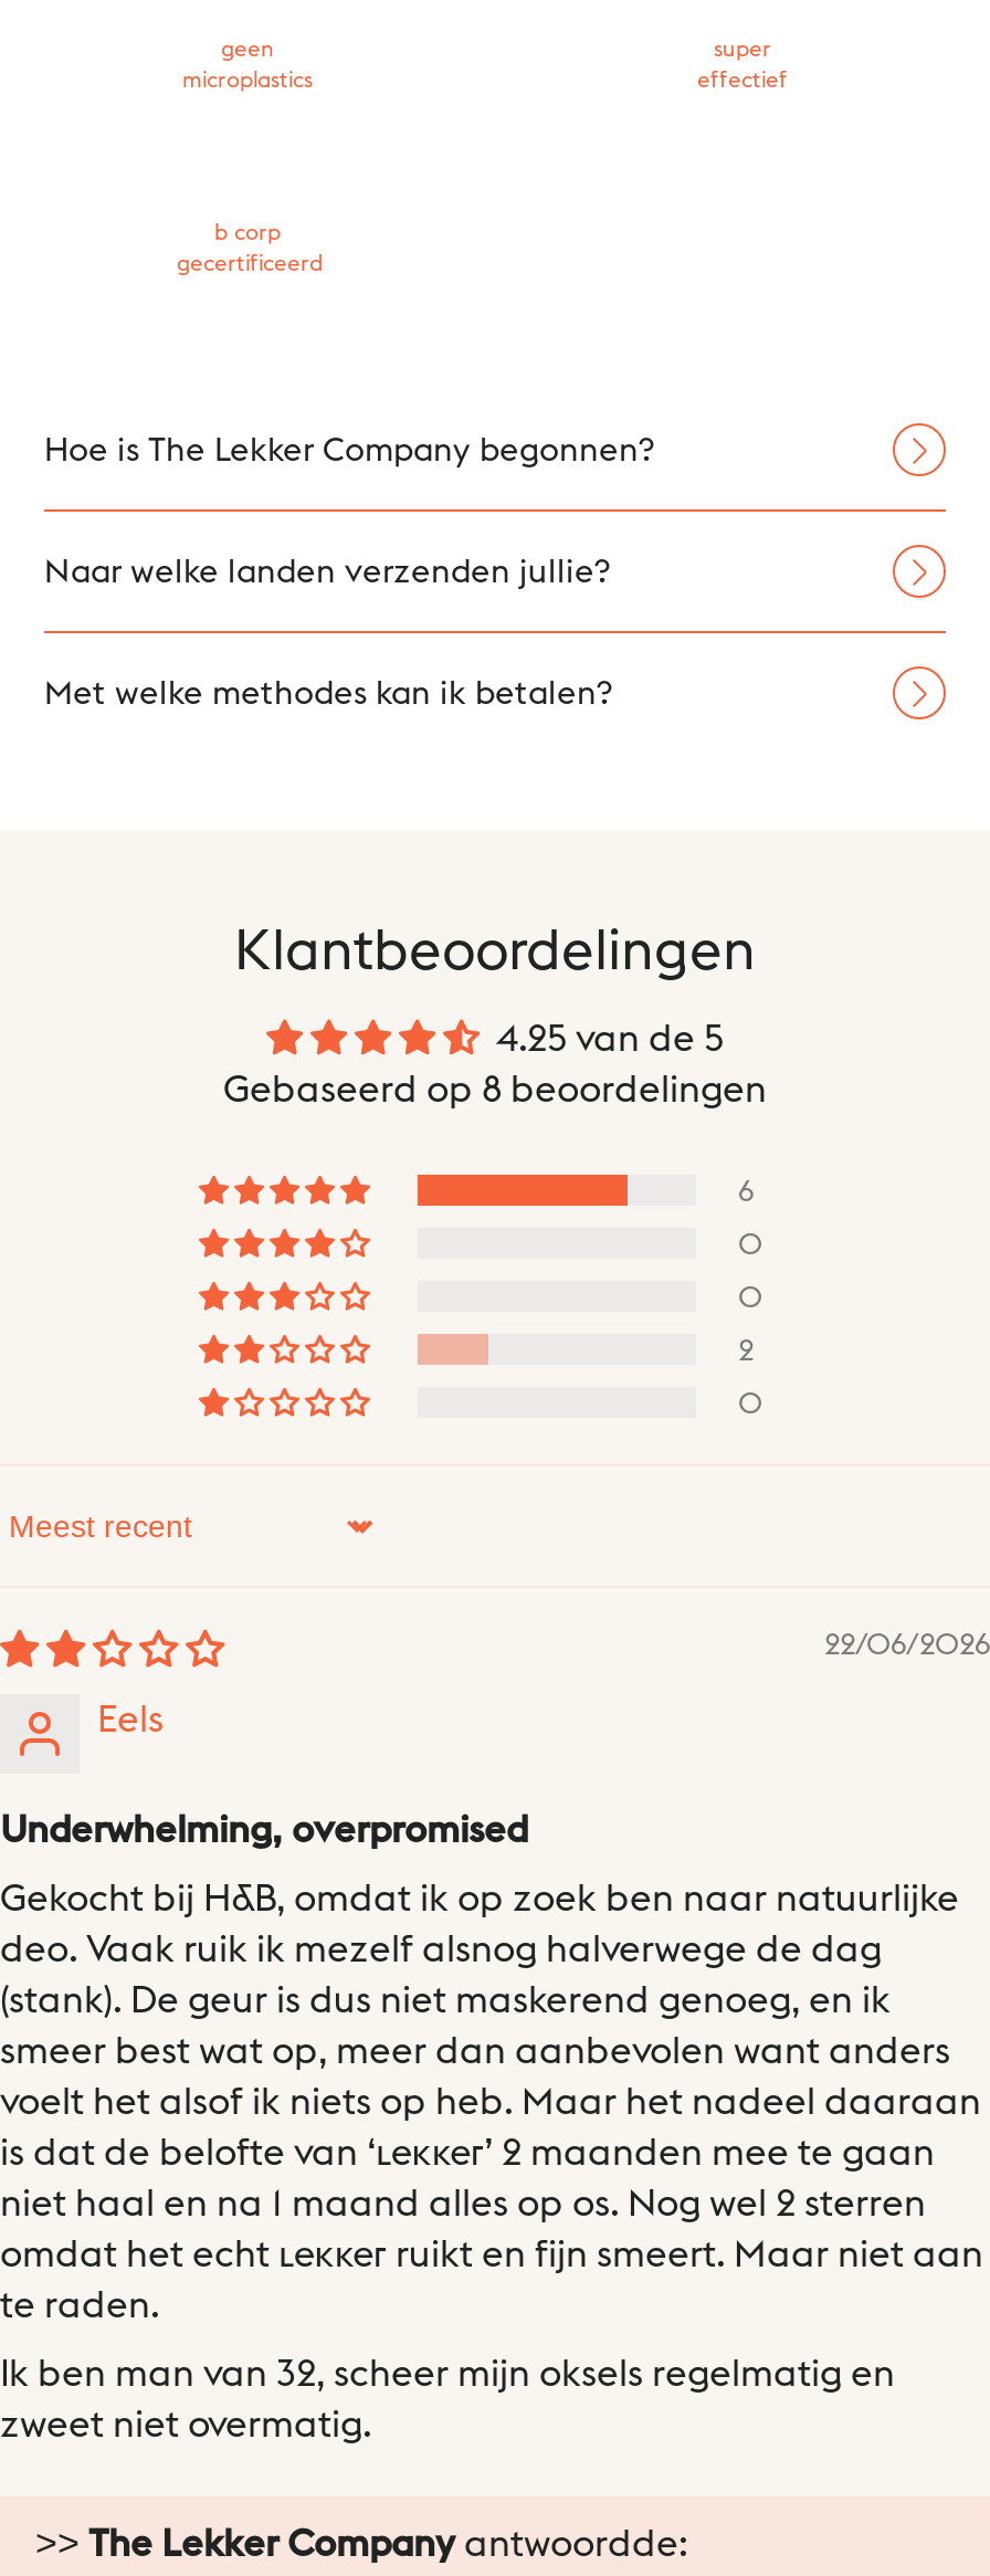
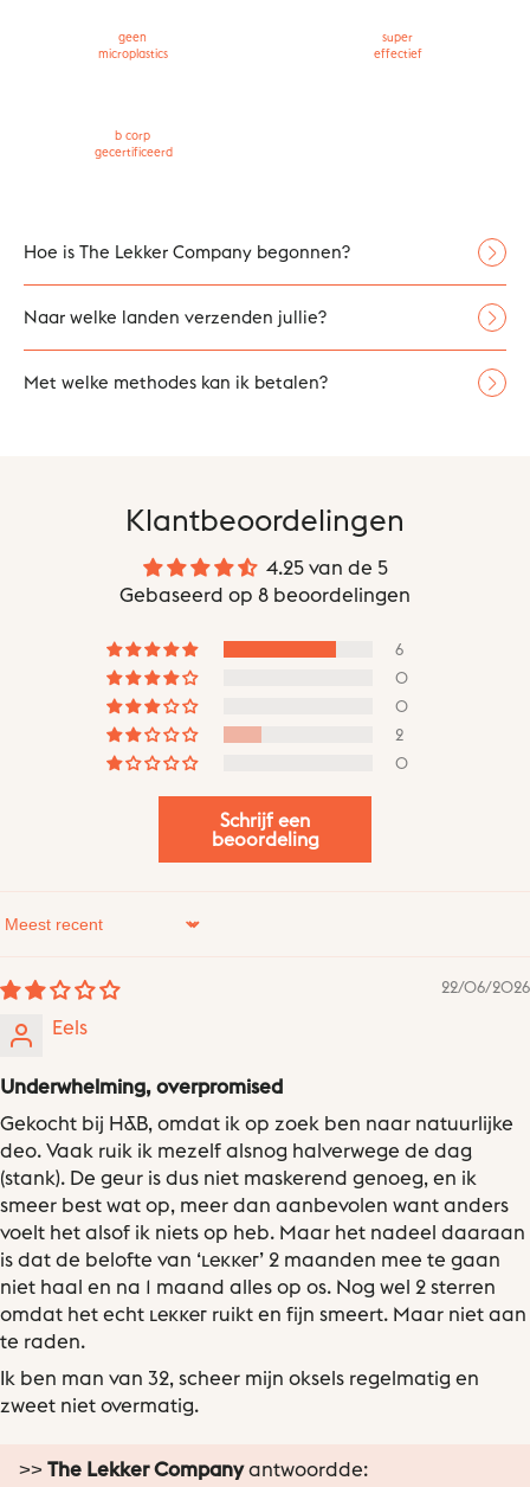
+ Schrijf een
+ beoordeling
